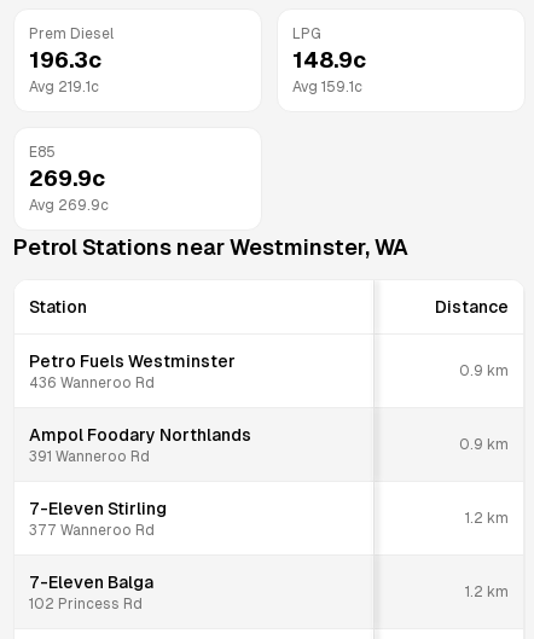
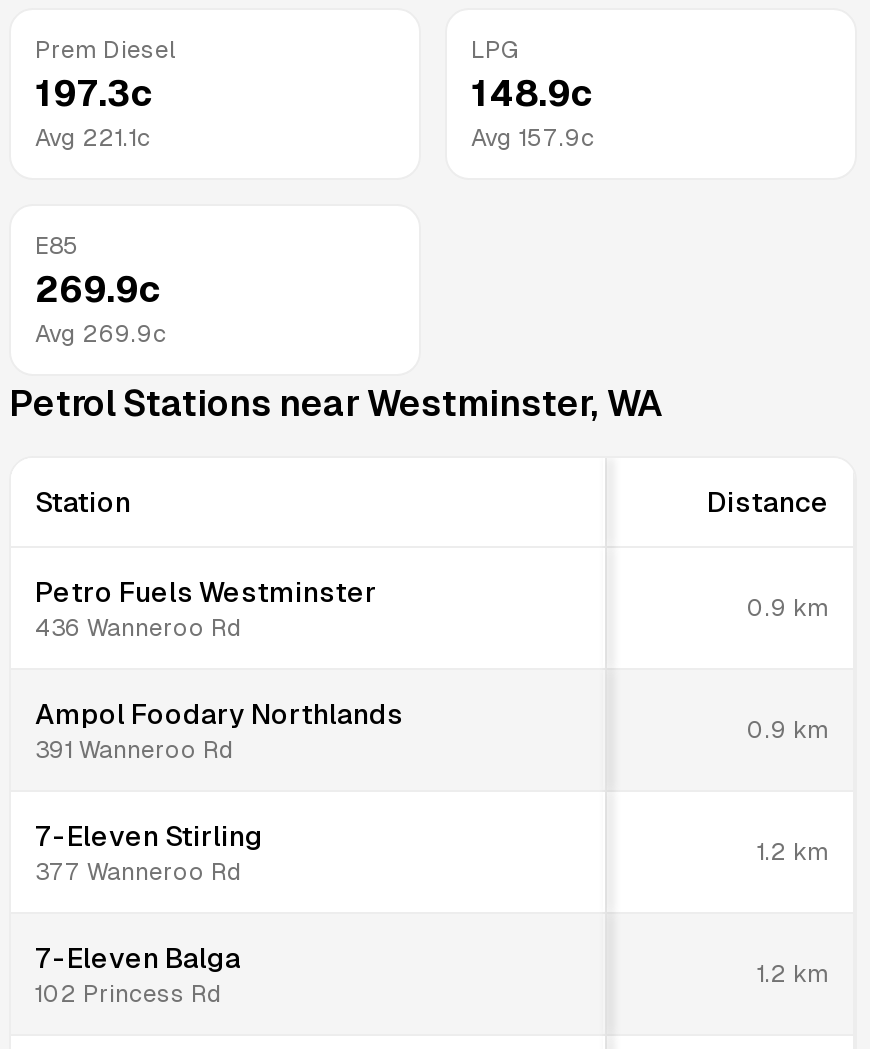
- 196.3c
+ 197.3c

- Avg 219.1c
+ Avg 221.1c

- Avg 159.1c
+ Avg 157.9c
